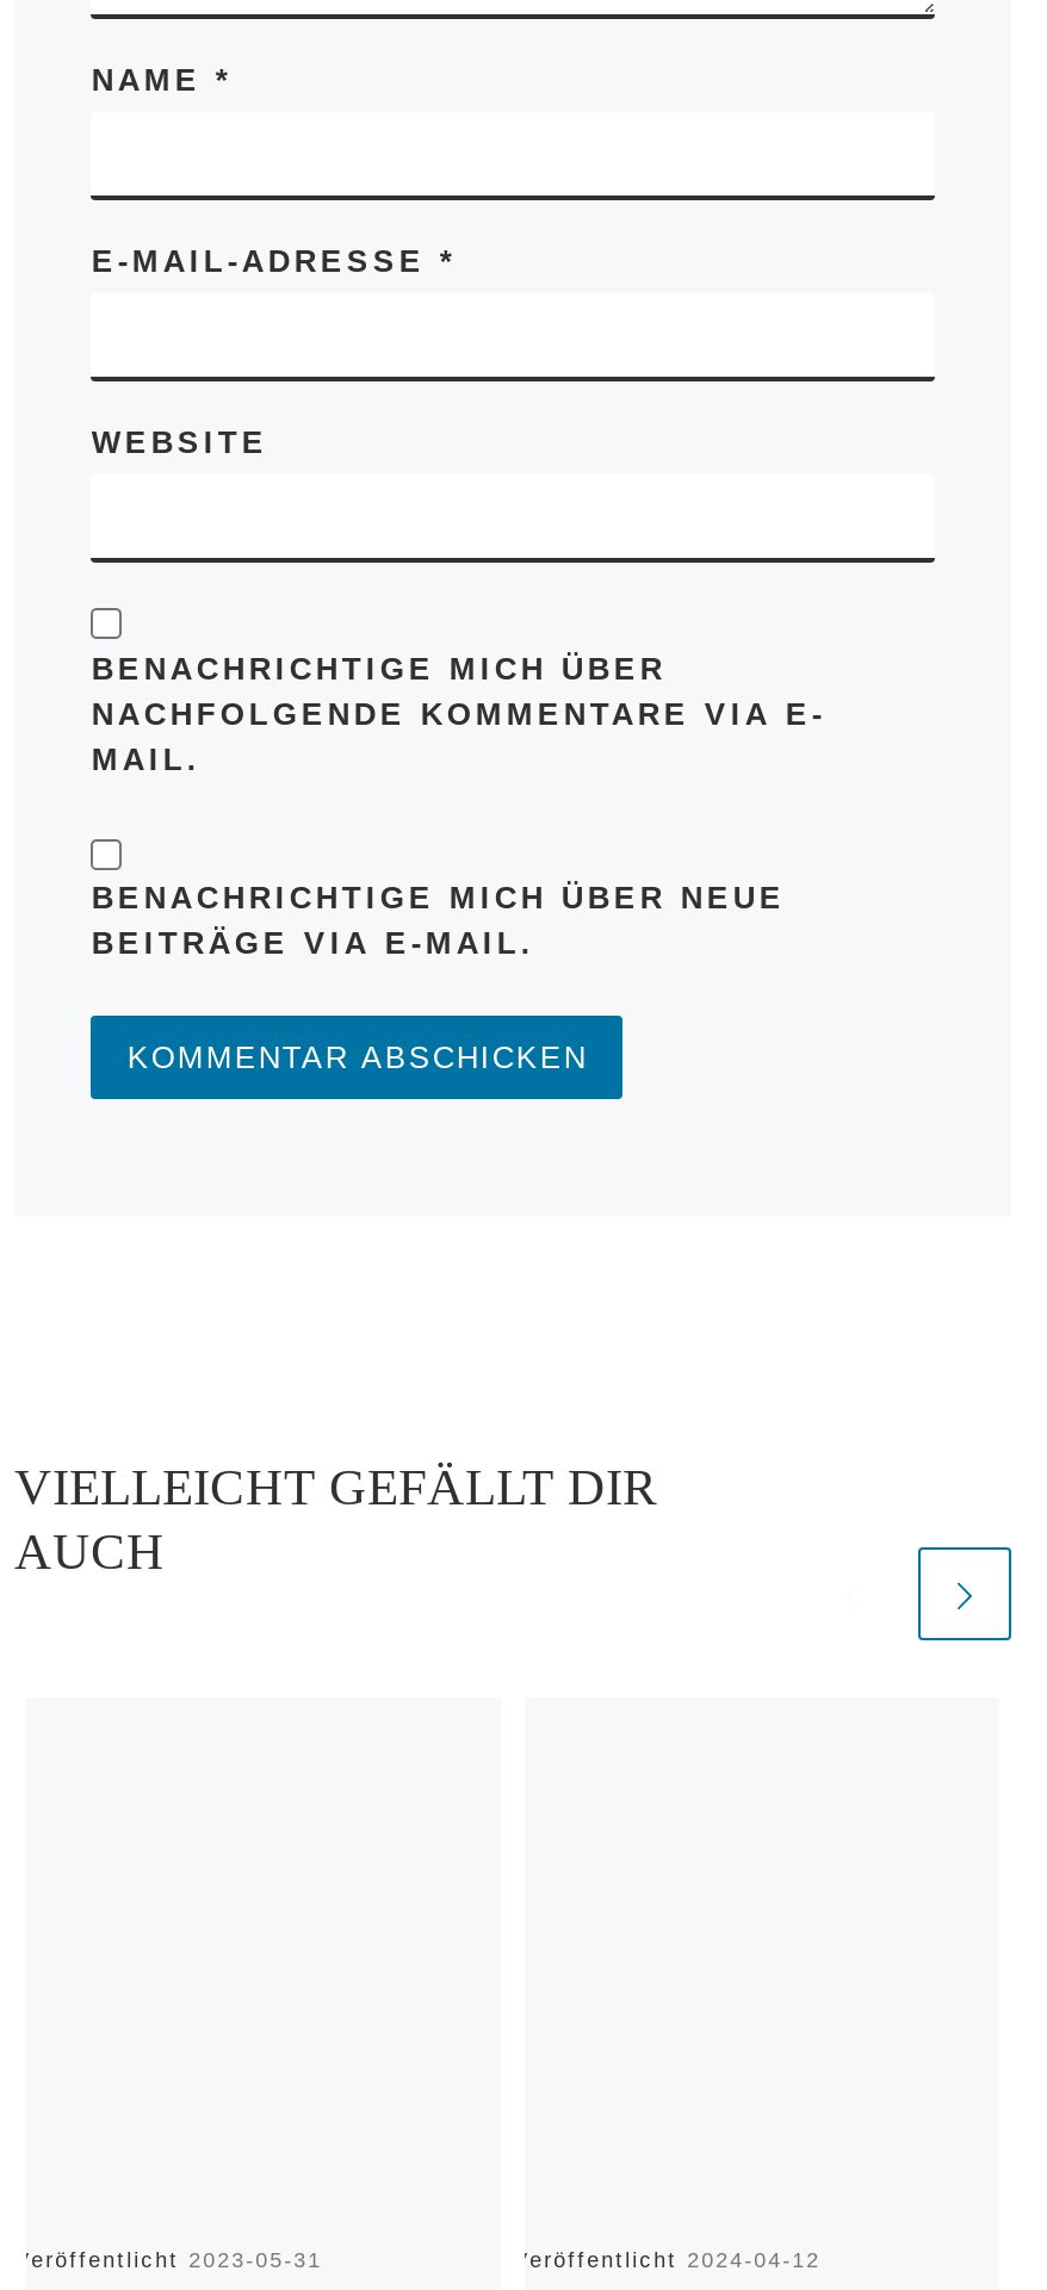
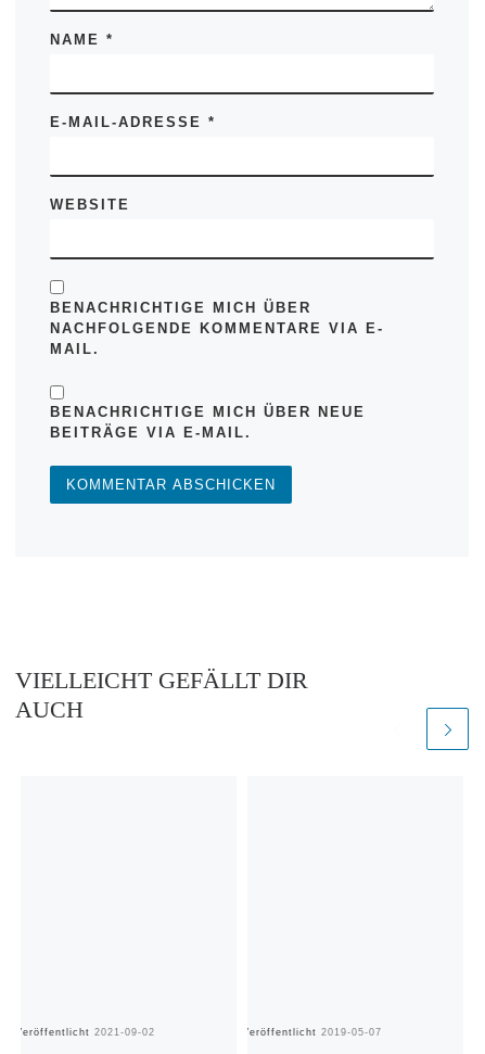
- Veröffentlicht 2023-05-31
+ Veröffentlicht 2021-09-02

- Veröffentlicht 2024-04-12
+ Veröffentlicht 2019-05-07
